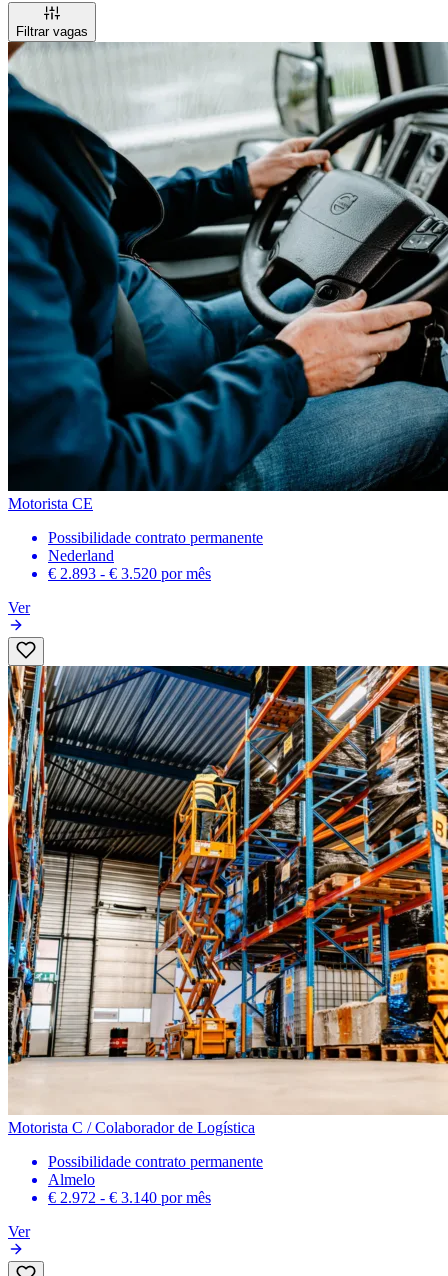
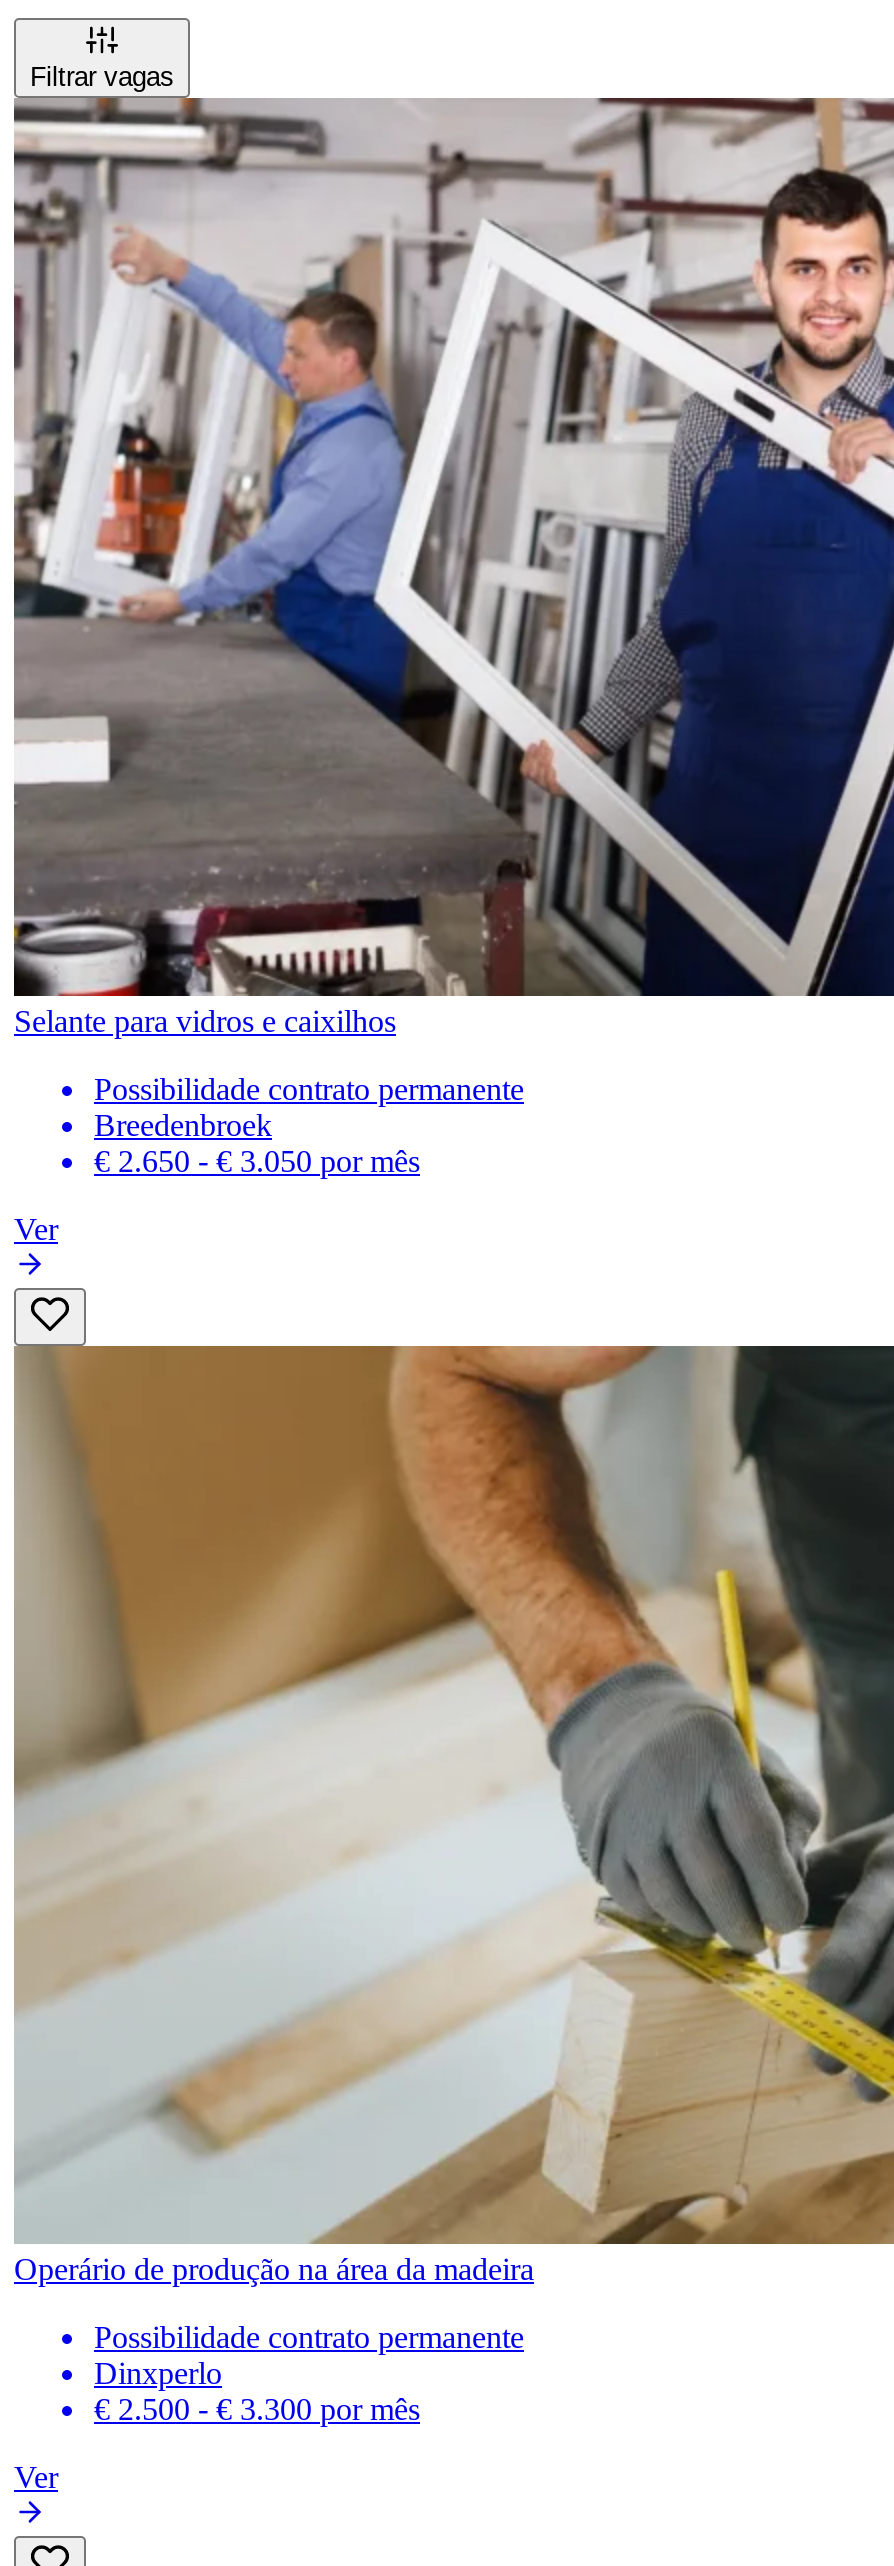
- [image]
- Motorista CE
+ [image]
+ Selante para vidros e caixilhos

- Nederland
- € 2.893 - € 3.520 por mês
+ Breedenbroek
+ € 2.650 - € 3.050 por mês

- [image]
- Motorista C / Colaborador de Logística
+ [image]
+ Operário de produção na área da madeira

- Almelo
- € 2.972 - € 3.140 por mês
+ Dinxperlo
+ € 2.500 - € 3.300 por mês
